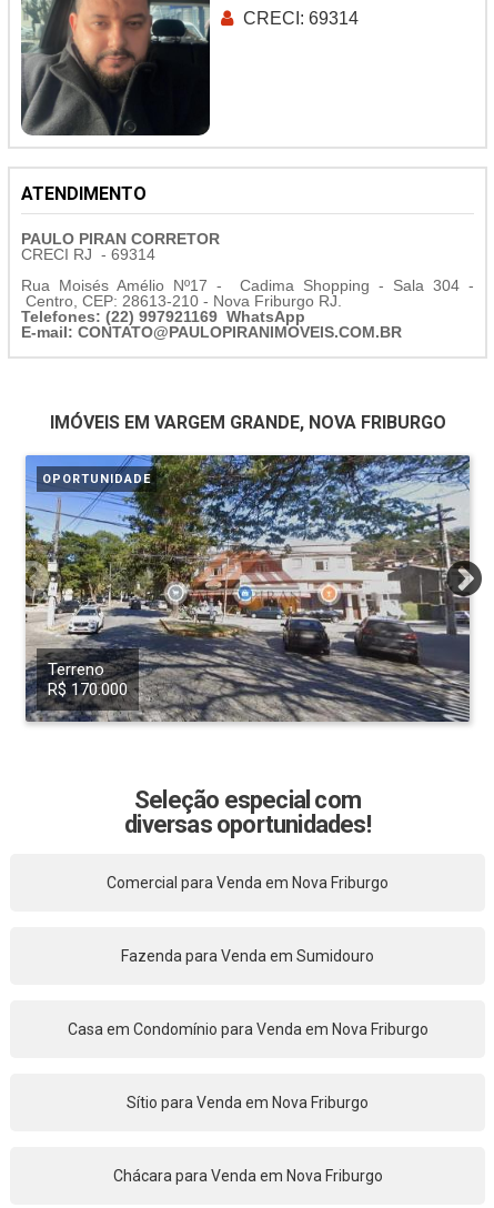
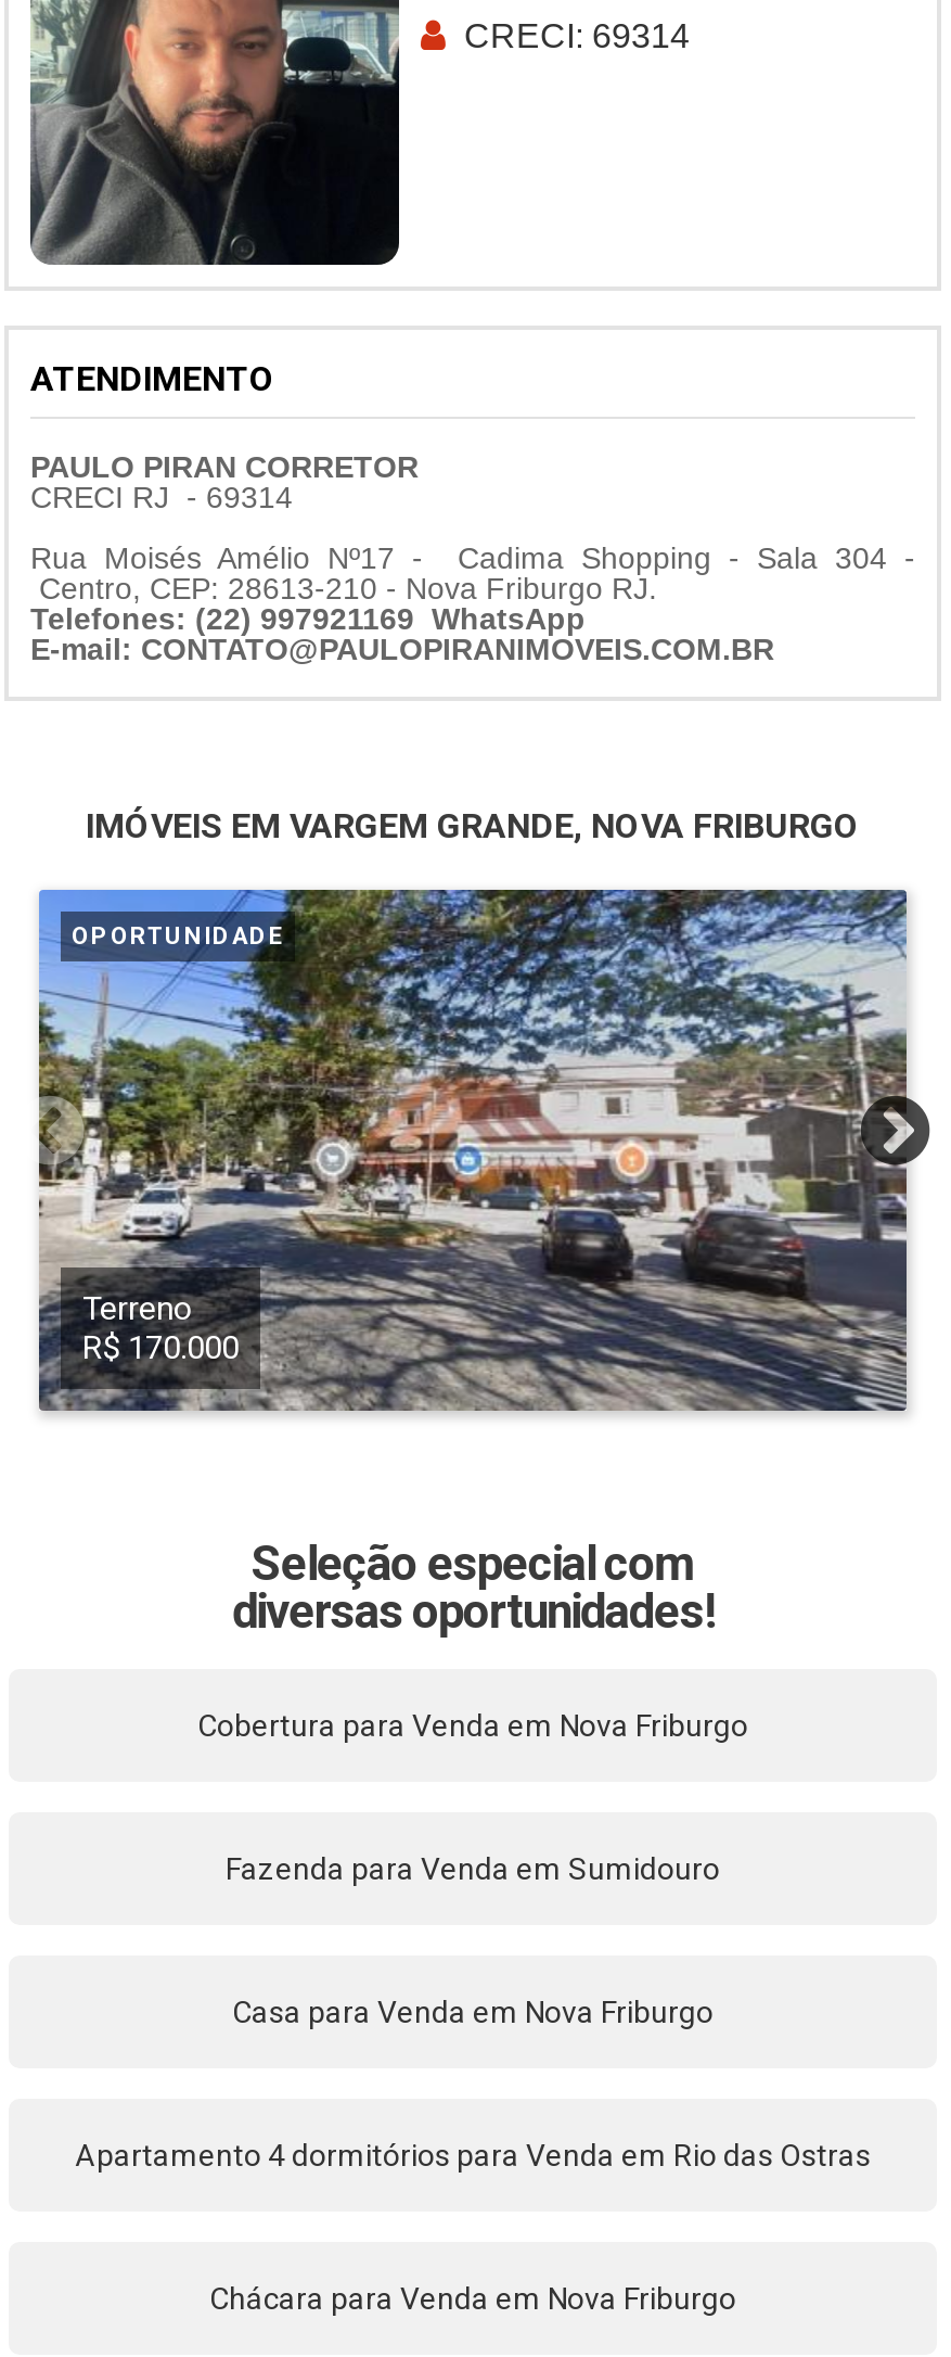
- Comercial para Venda em Nova Friburgo
+ Cobertura para Venda em Nova Friburgo

- Casa em Condomínio para Venda em Nova Friburgo
+ Casa para Venda em Nova Friburgo

- Sítio para Venda em Nova Friburgo
+ Apartamento 4 dormitórios para Venda em Rio das Ostras
